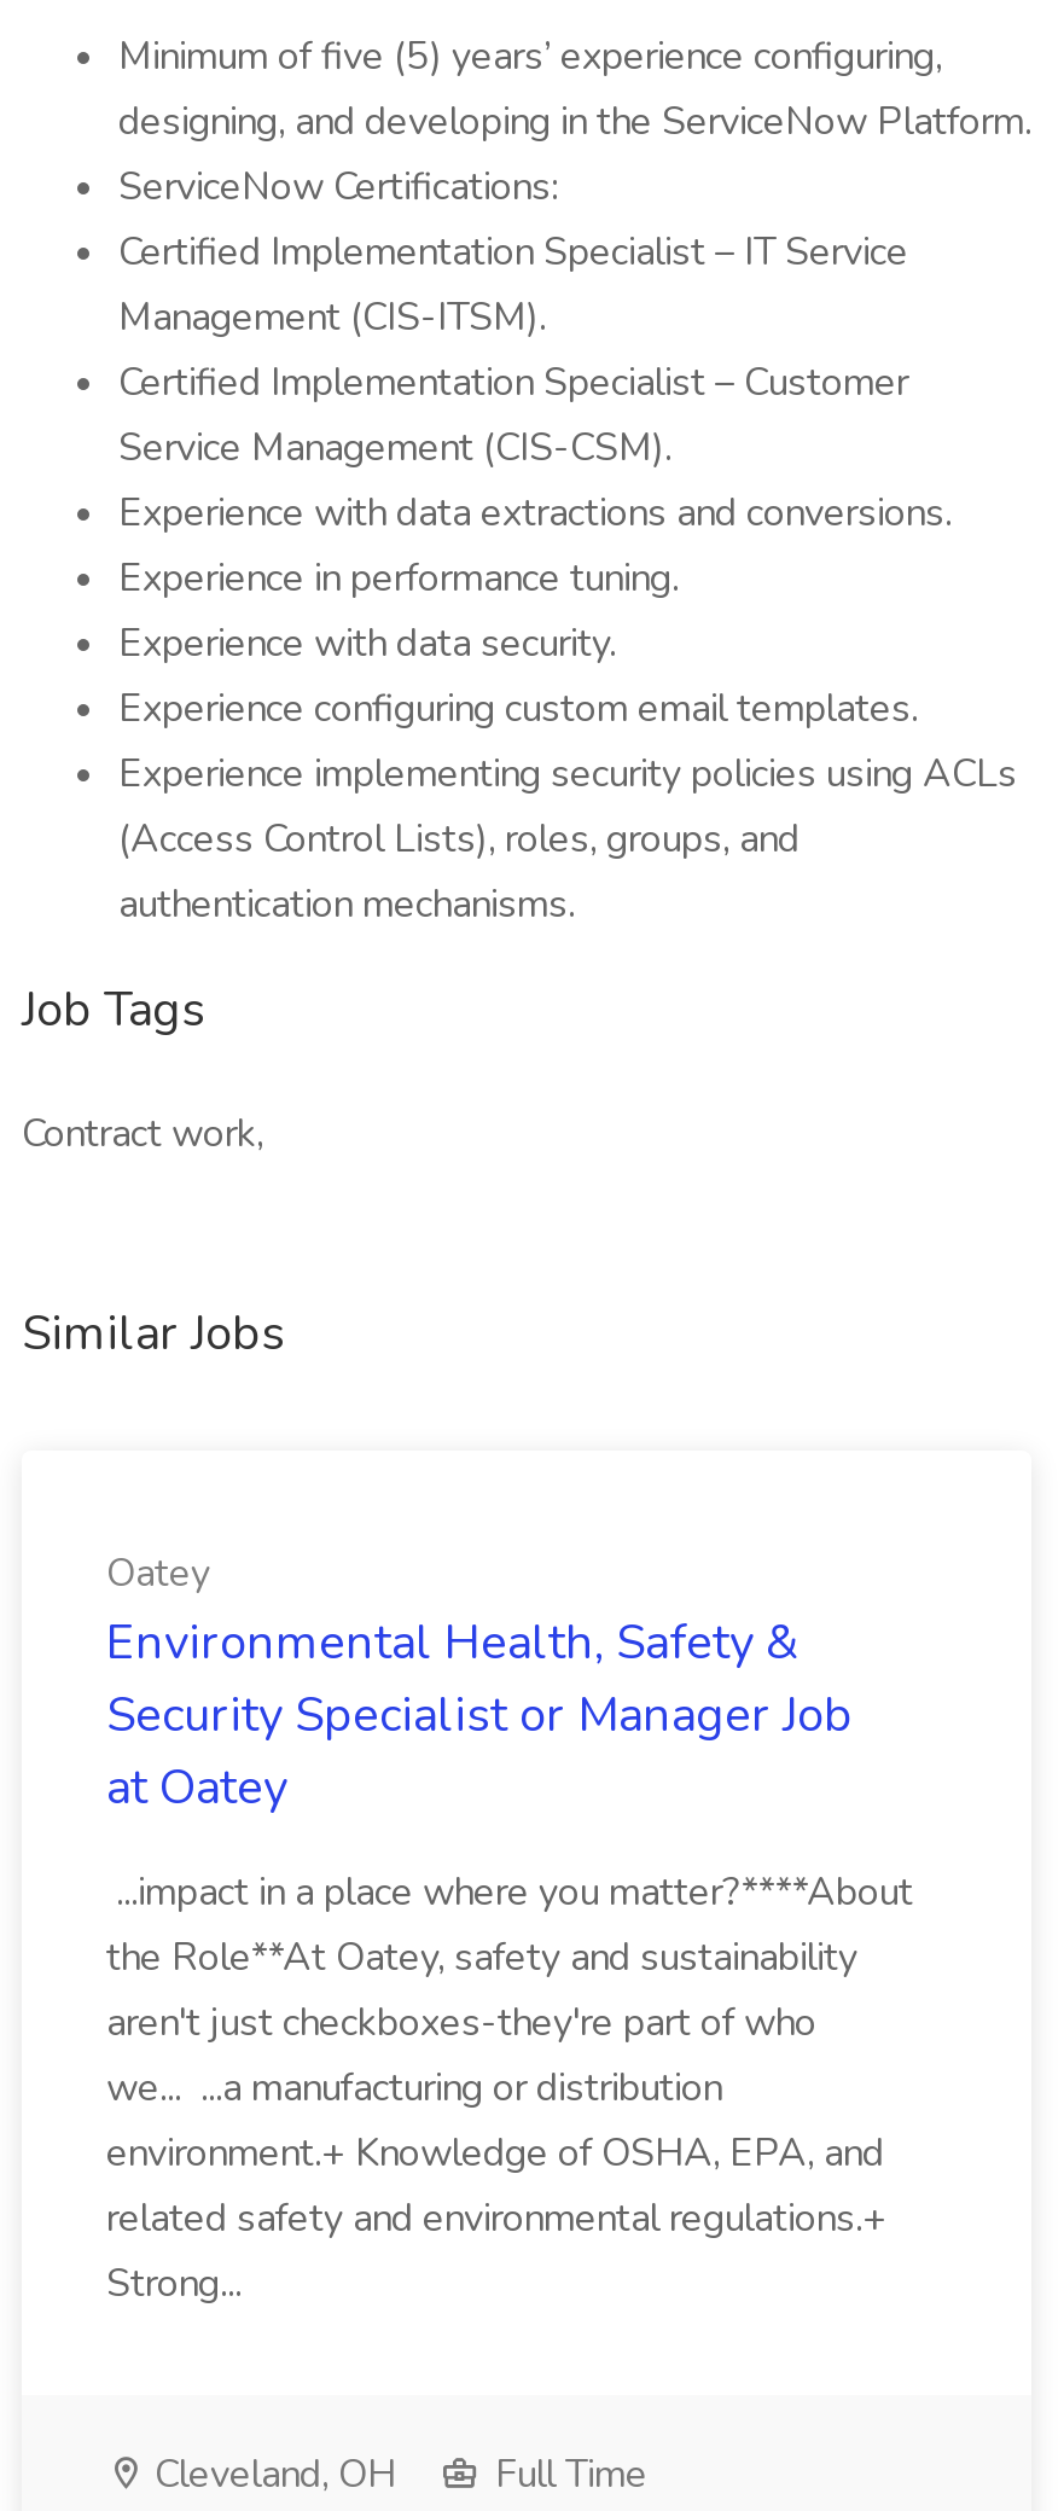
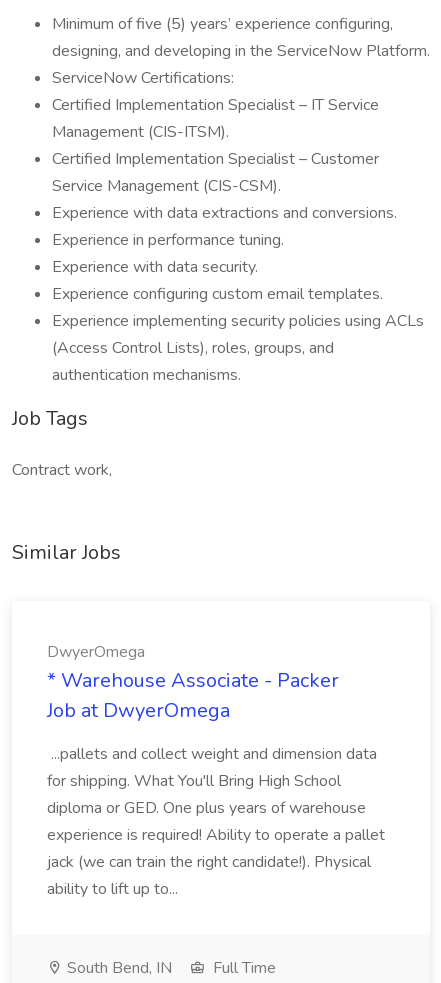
- Oatey
- Environmental Health, Safety &
- Security Specialist or Manager Job
- at Oatey
+ DwyerOmega
+ * Warehouse Associate - Packer
+ Job at DwyerOmega

- ...impact in a place where you matter?****About
- the Role**At Oatey, safety and sustainability
- aren't just checkboxes-they're part of who
- we... ...a manufacturing or distribution
- environment.+ Knowledge of OSHA, EPA, and
- related safety and environmental regulations.+
- Strong...
+ ...pallets and collect weight and dimension data
+ for shipping. What You'll Bring High School
+ diploma or GED. One plus years of warehouse
+ experience is required! Ability to operate a pallet
+ jack (we can train the right candidate!). Physical
+ ability to lift up to...

- Cleveland, OH
+ South Bend, IN
